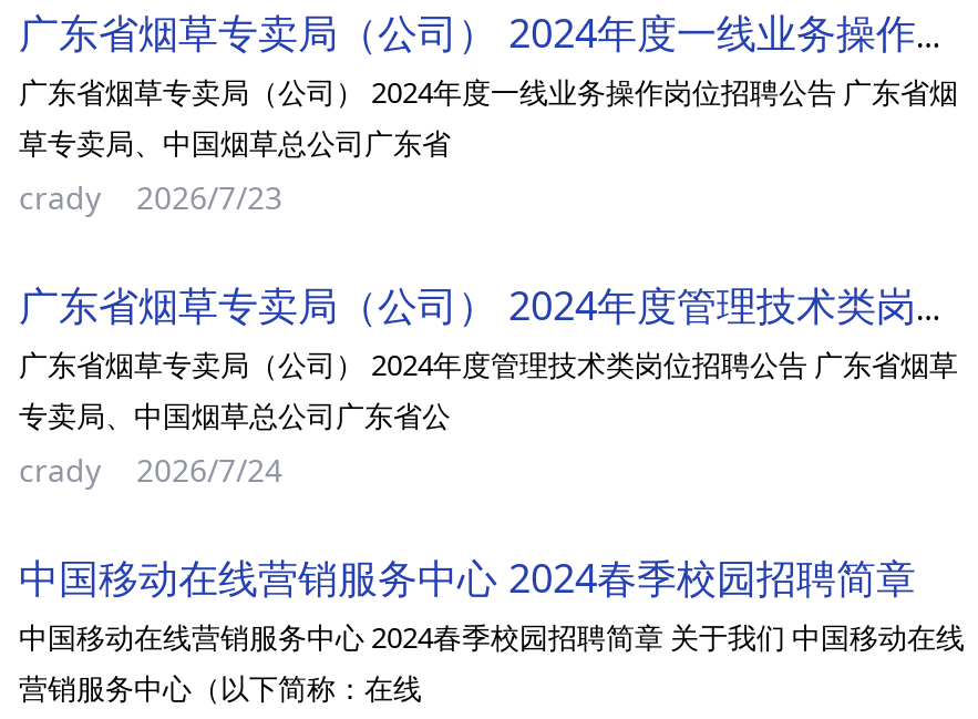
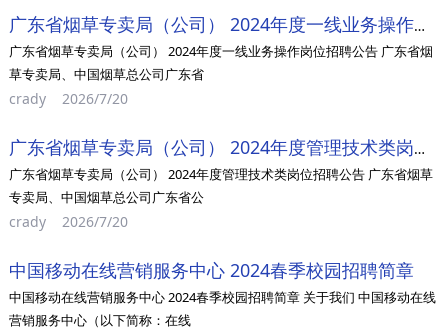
- crady 2026/7/23
+ crady 2026/7/20

- crady 2026/7/24
+ crady 2026/7/20
